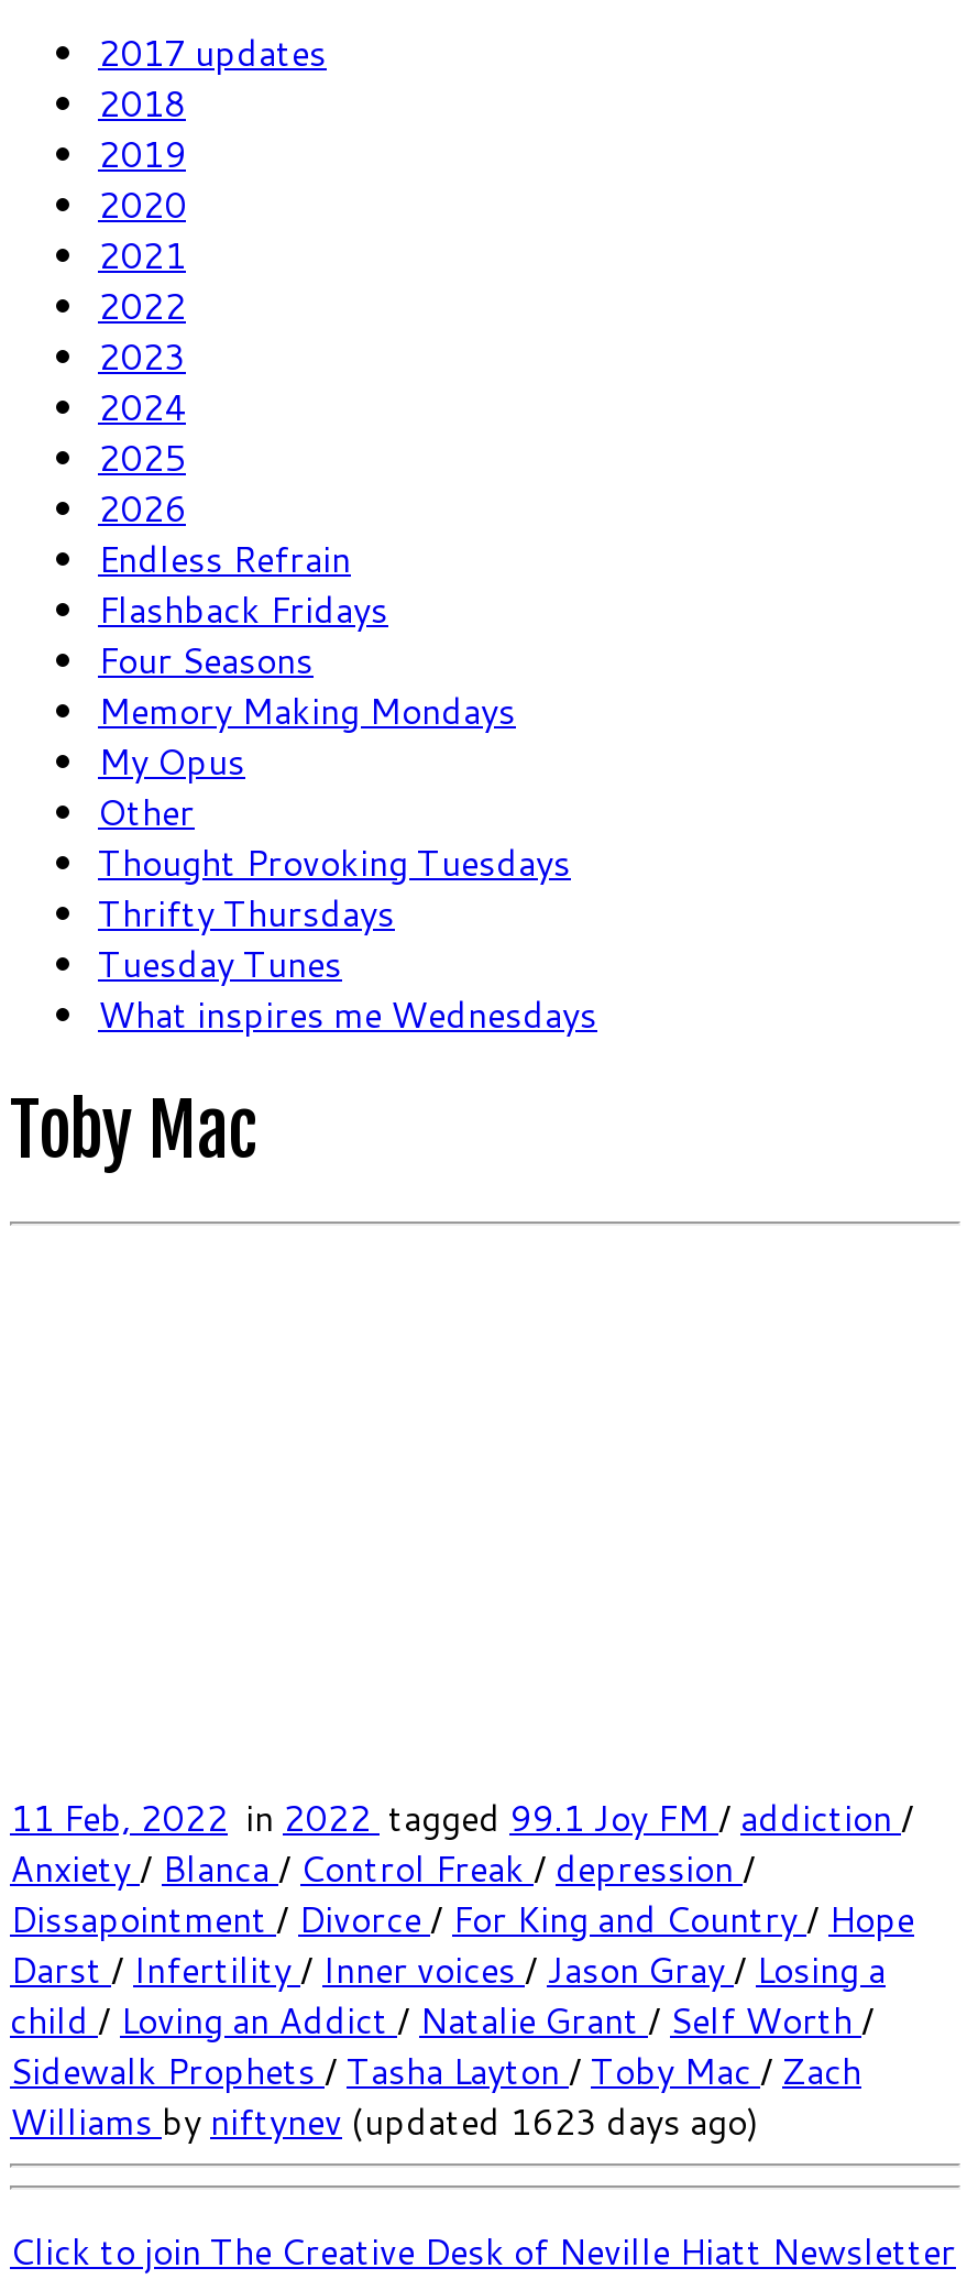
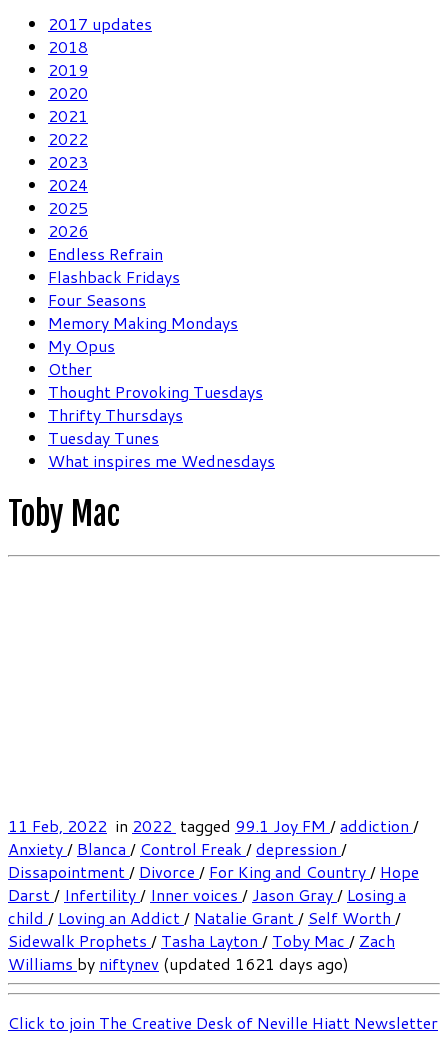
- Williams by niftynev (updated 1623 days ago)
+ Williams by niftynev (updated 1621 days ago)
